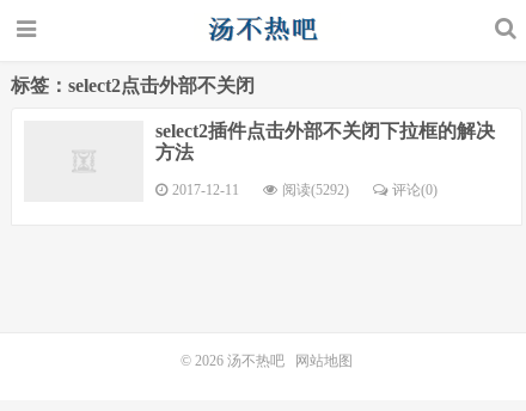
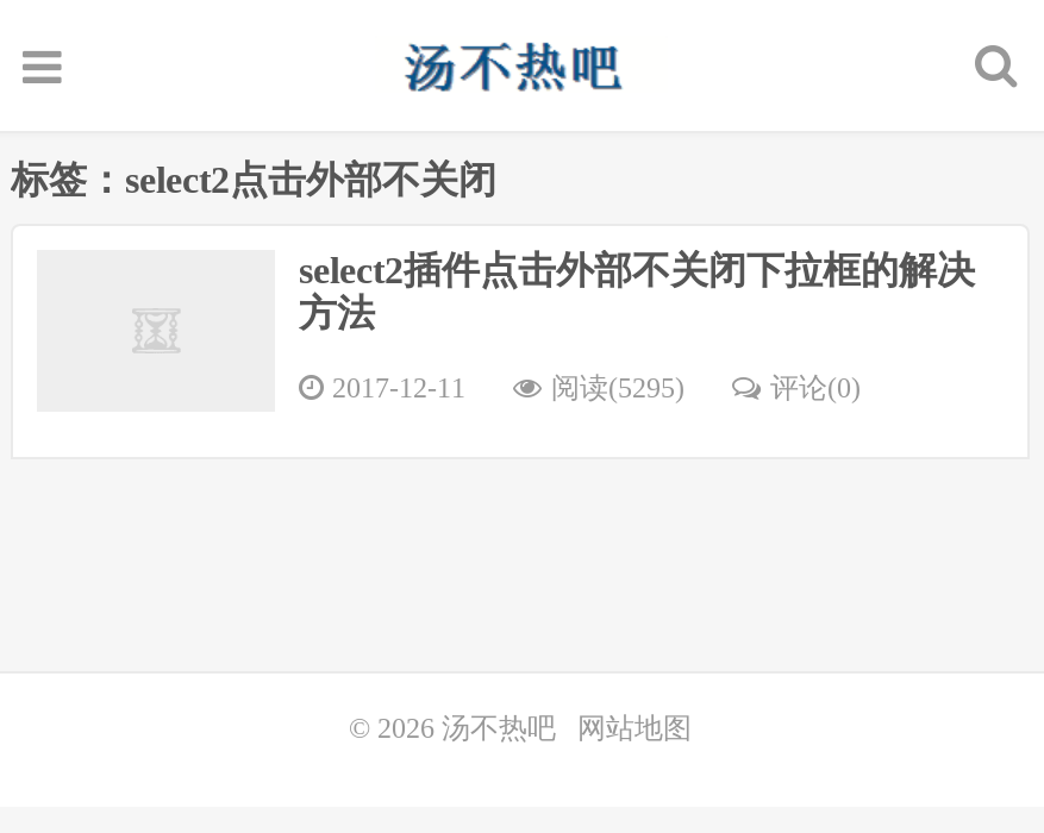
- 阅读(5292)
+ 阅读(5295)
